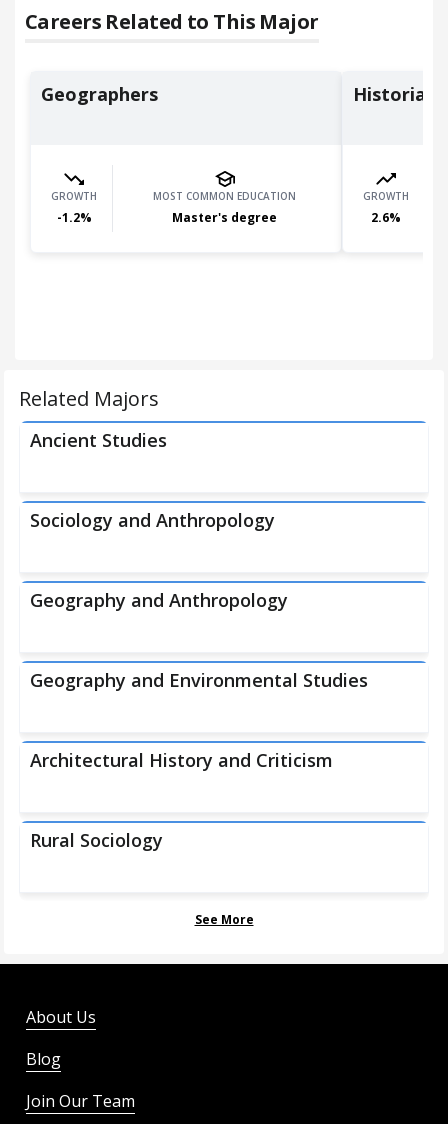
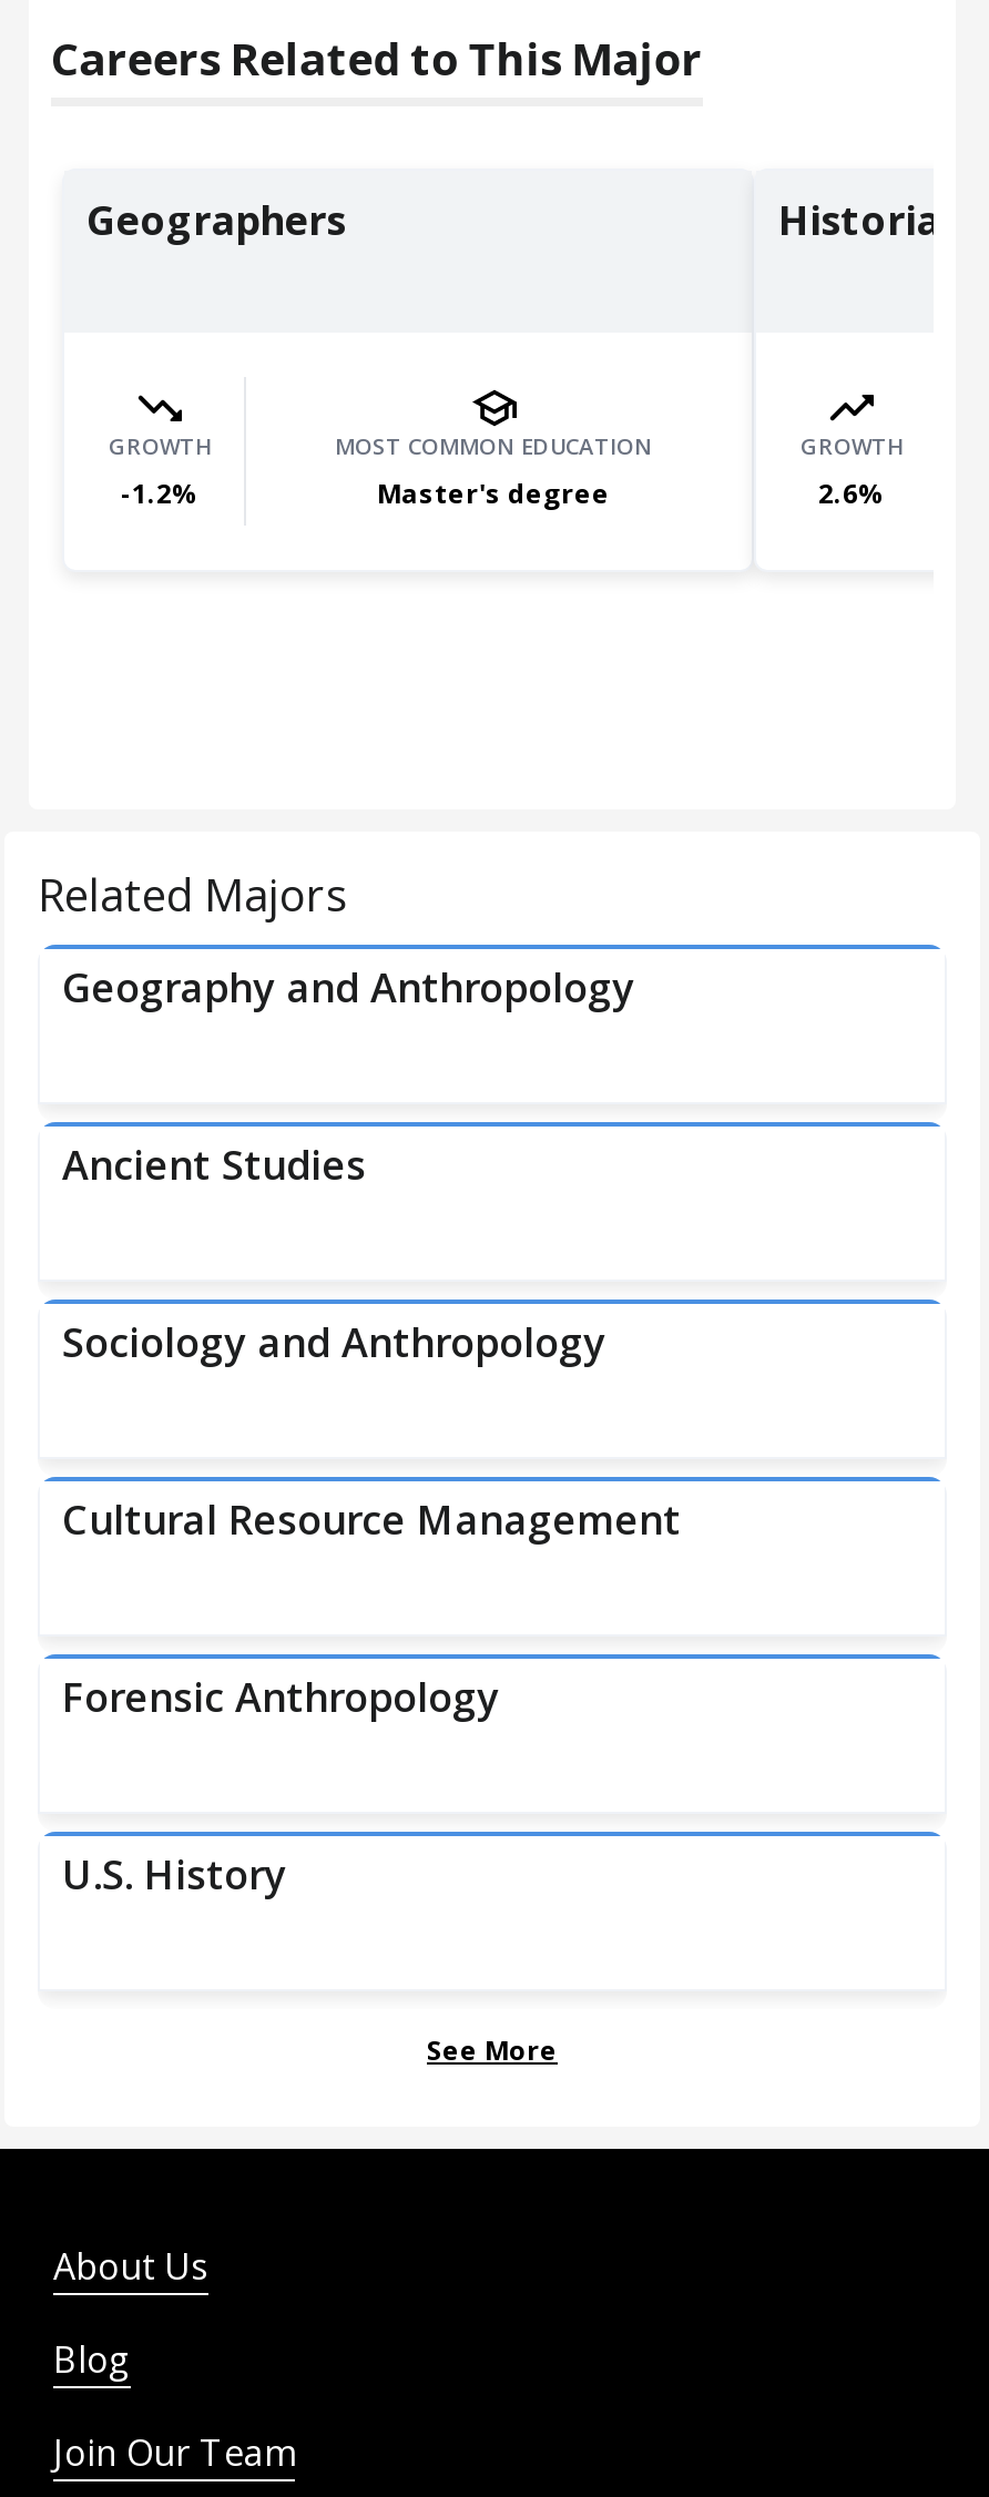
moved down: Ancient Studies | Sociology and Anthropology

moved up: Geography and Anthropology

- Geography and Environmental Studies
- Architectural History and Criticism
- Rural Sociology
+ Cultural Resource Management
+ Forensic Anthropology
+ U.S. History
